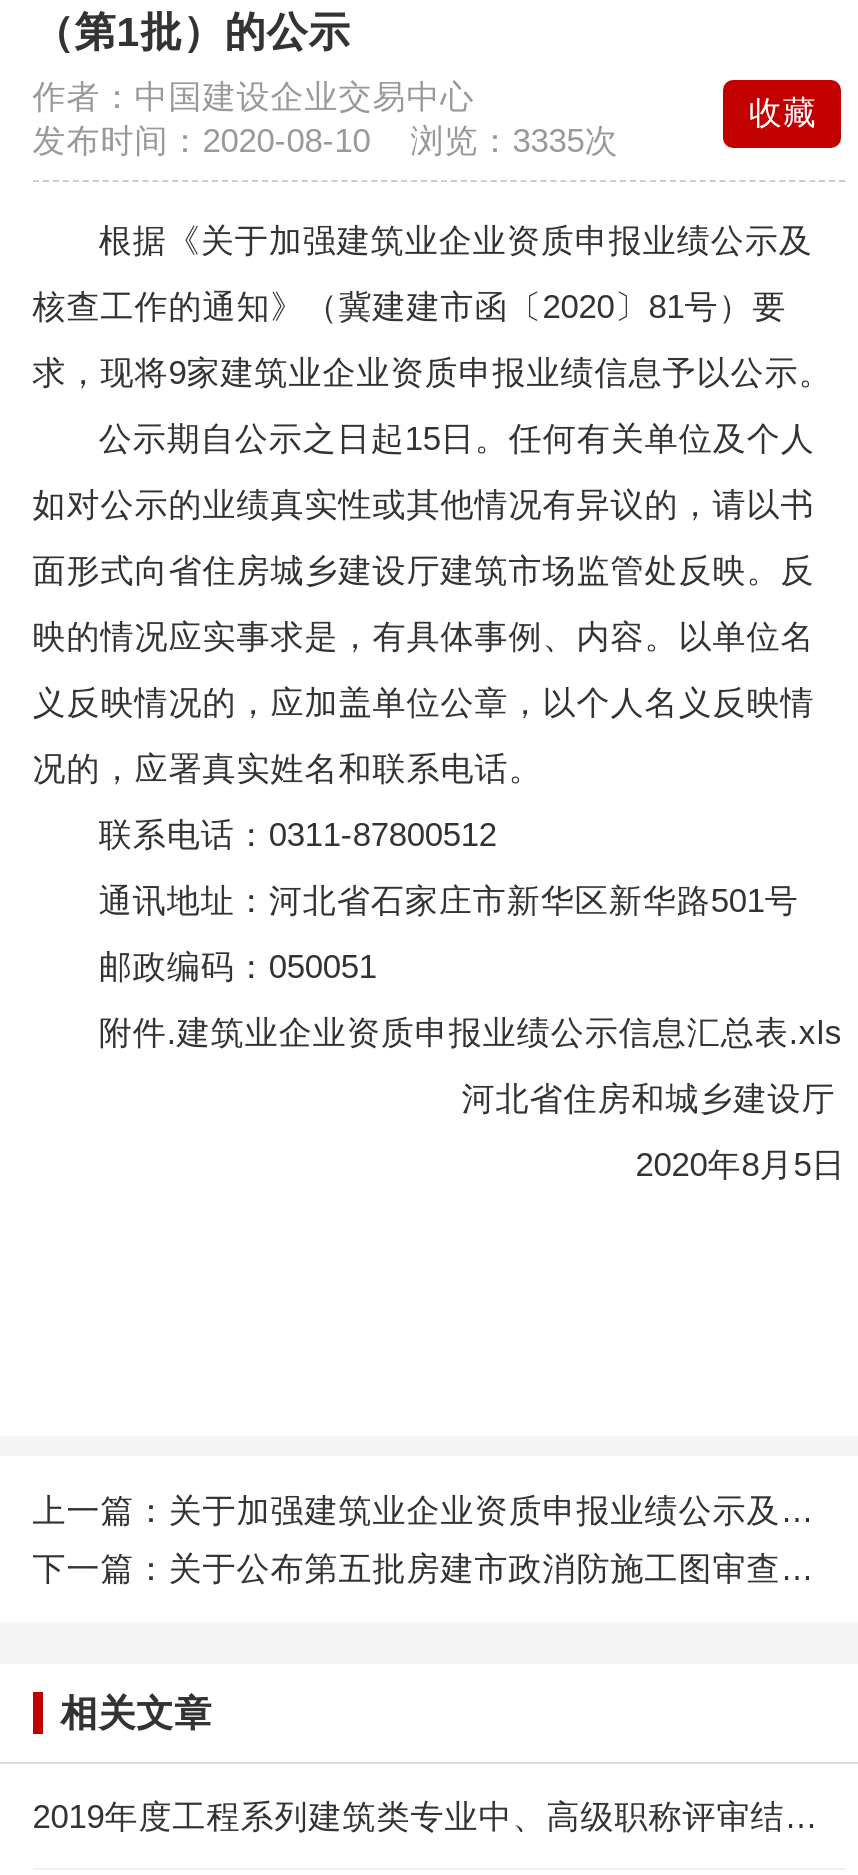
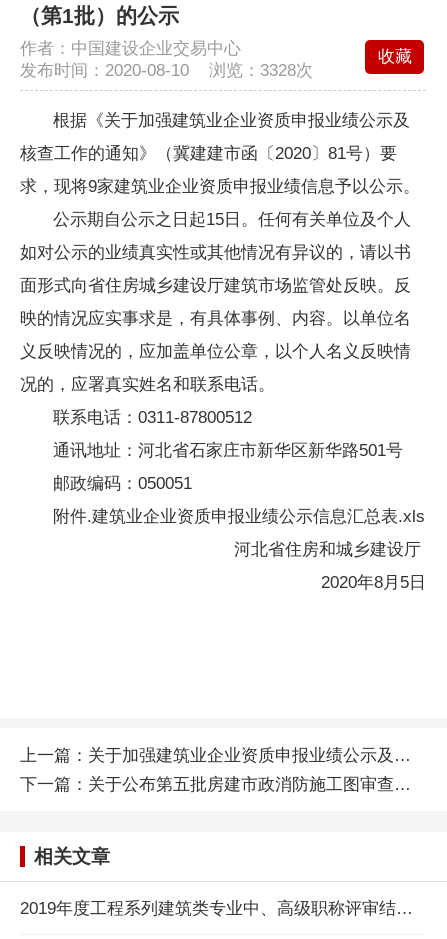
- 发布时间：2020-08-10 浏览：3335次
+ 发布时间：2020-08-10 浏览：3328次
